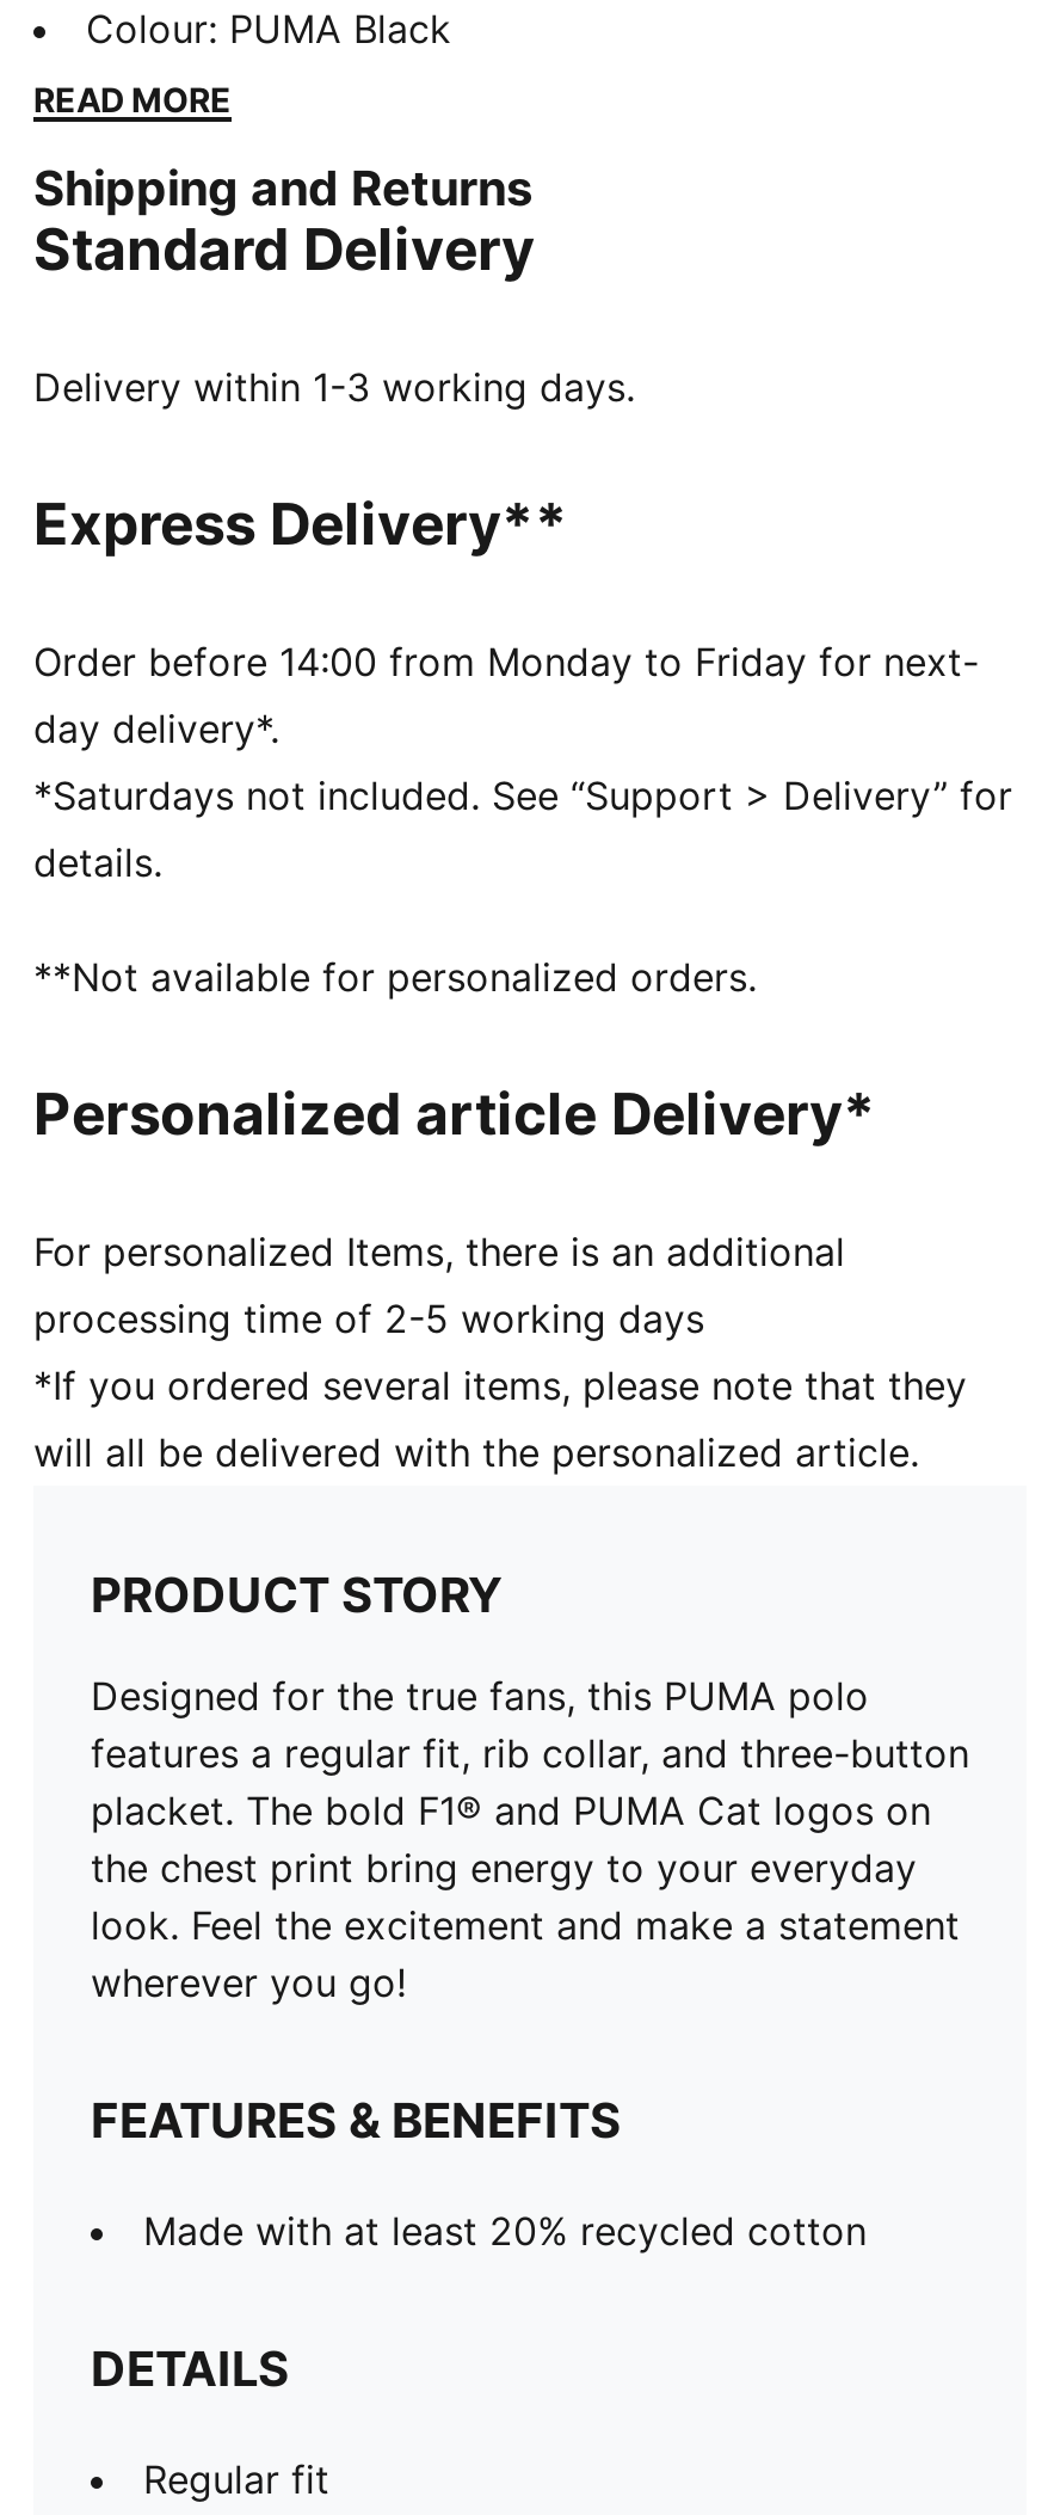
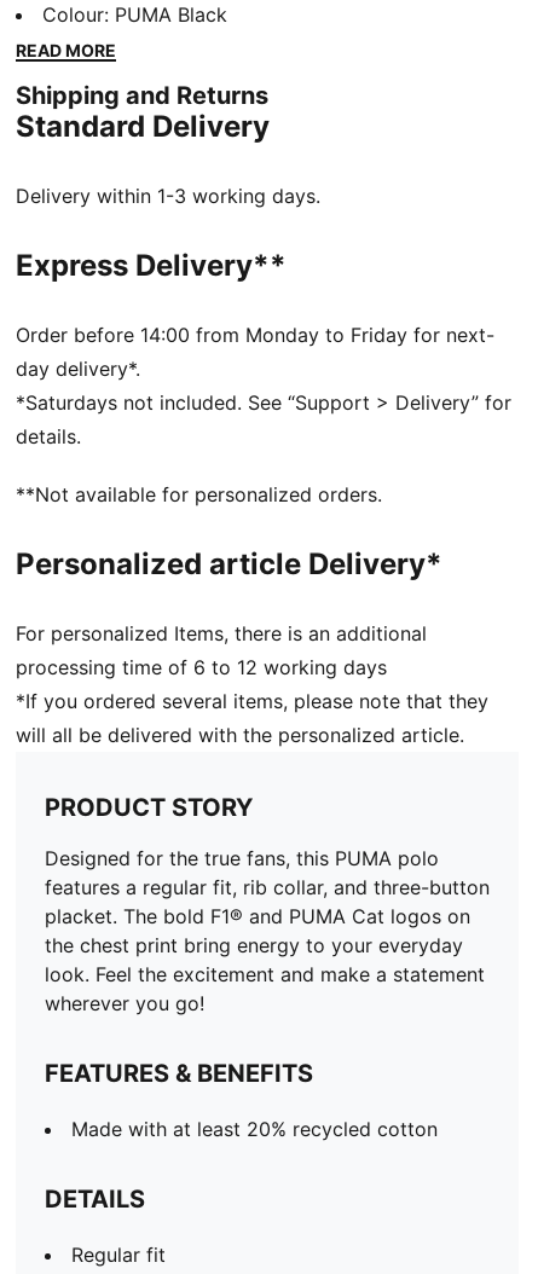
- processing time of 2-5 working days
+ processing time of 6 to 12 working days
